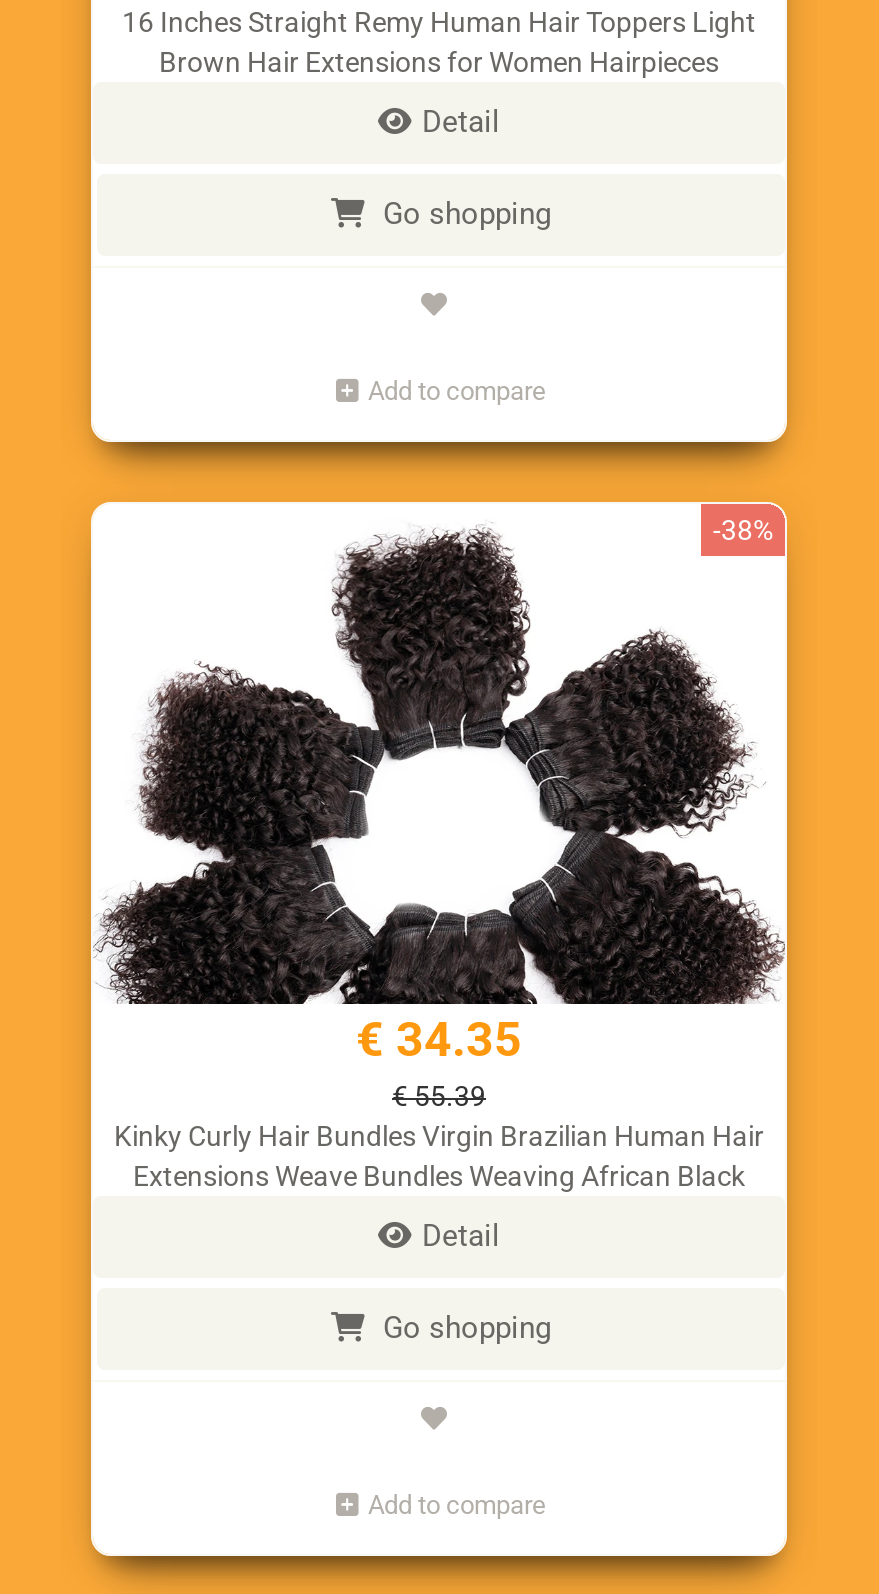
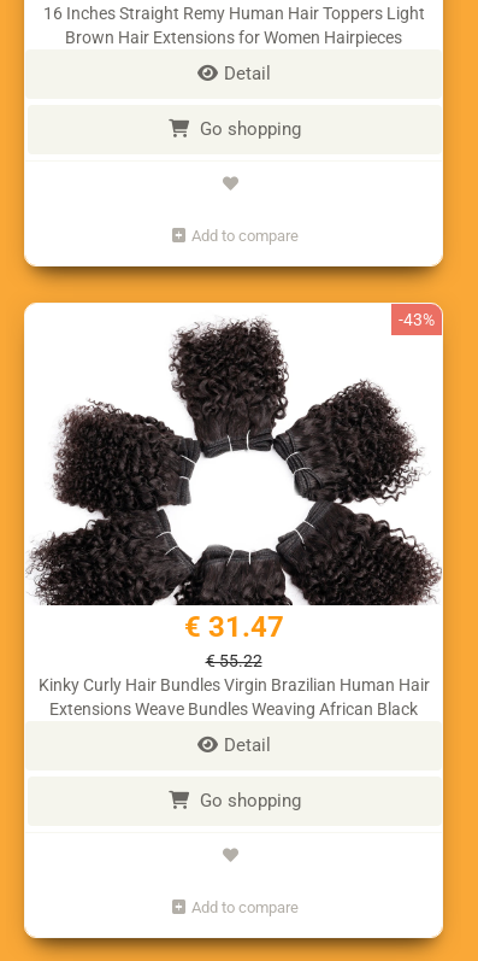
- -38%
+ -43%

- € 34.35
+ € 31.47

- € 55.39
+ € 55.22
